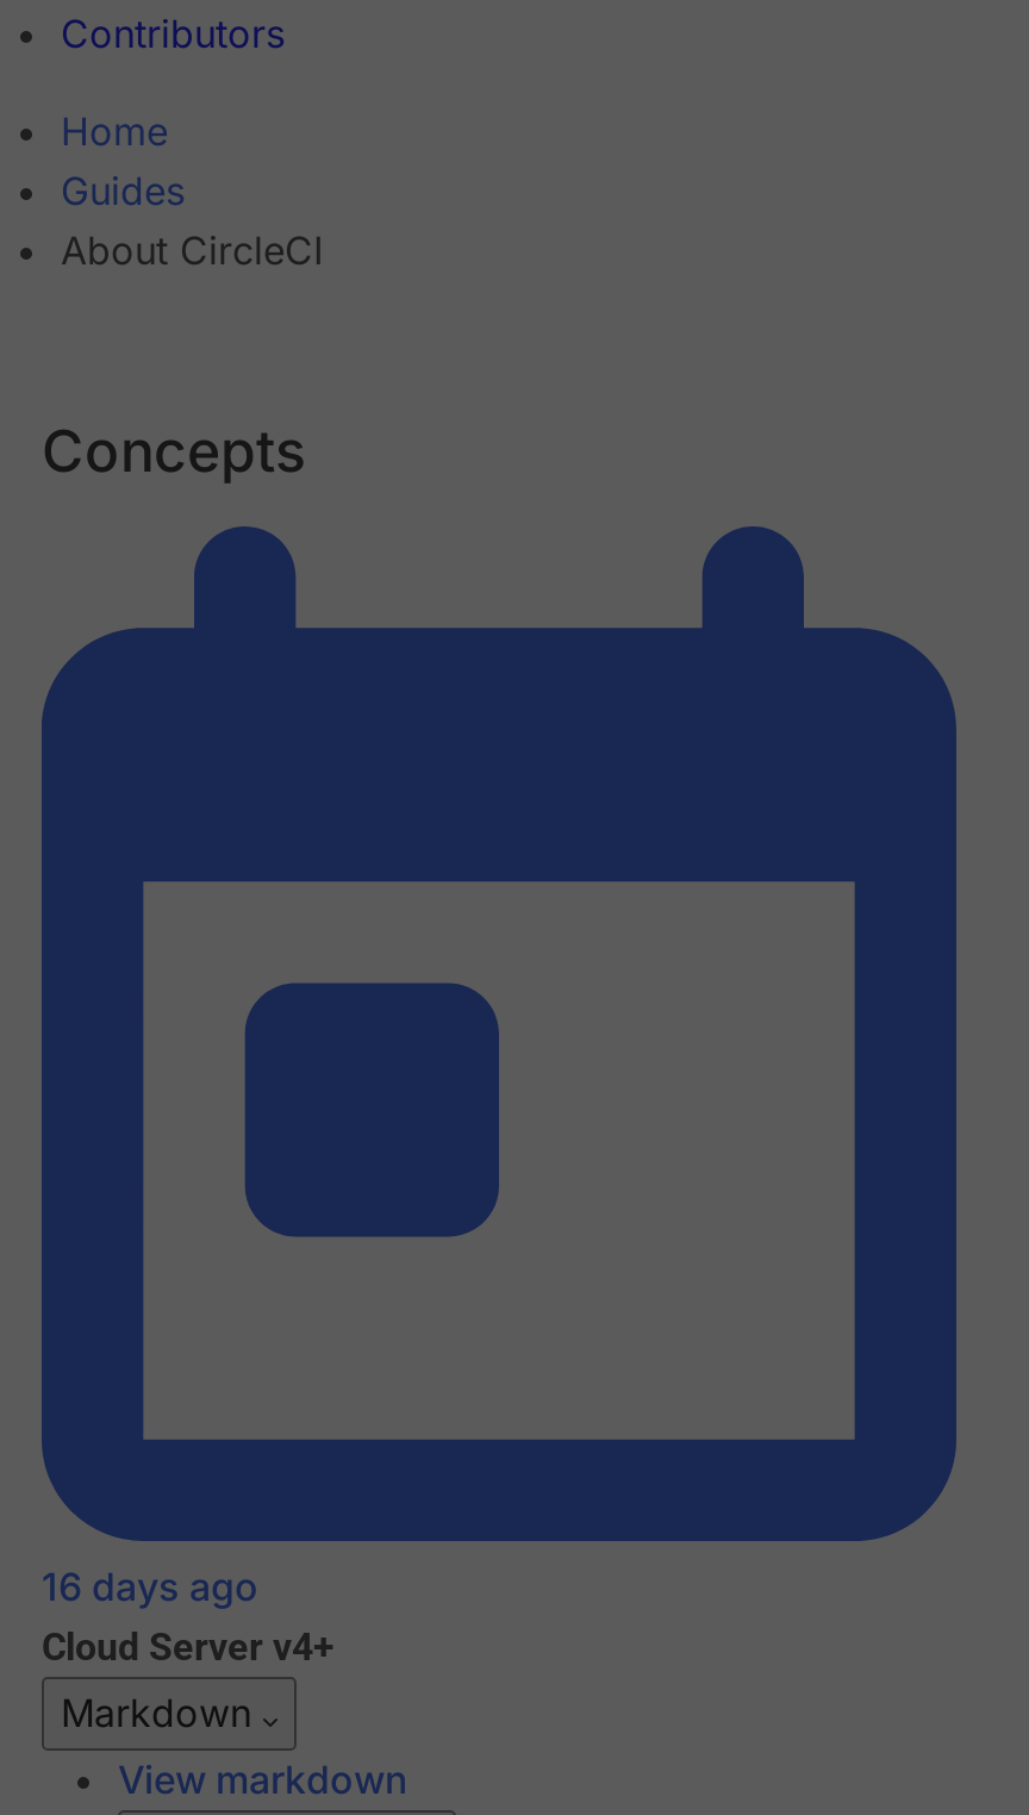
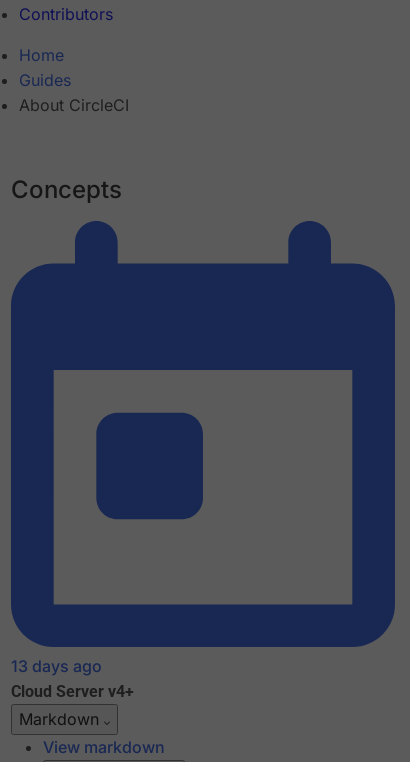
- 16 days ago
+ 13 days ago
